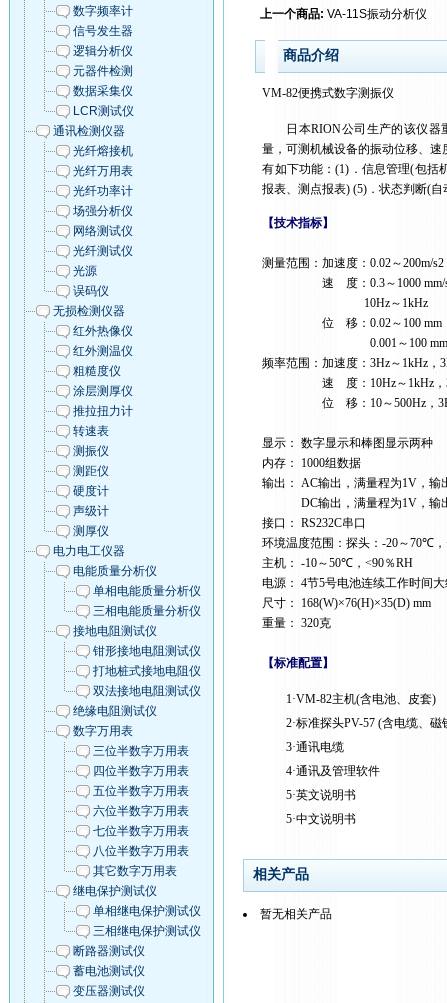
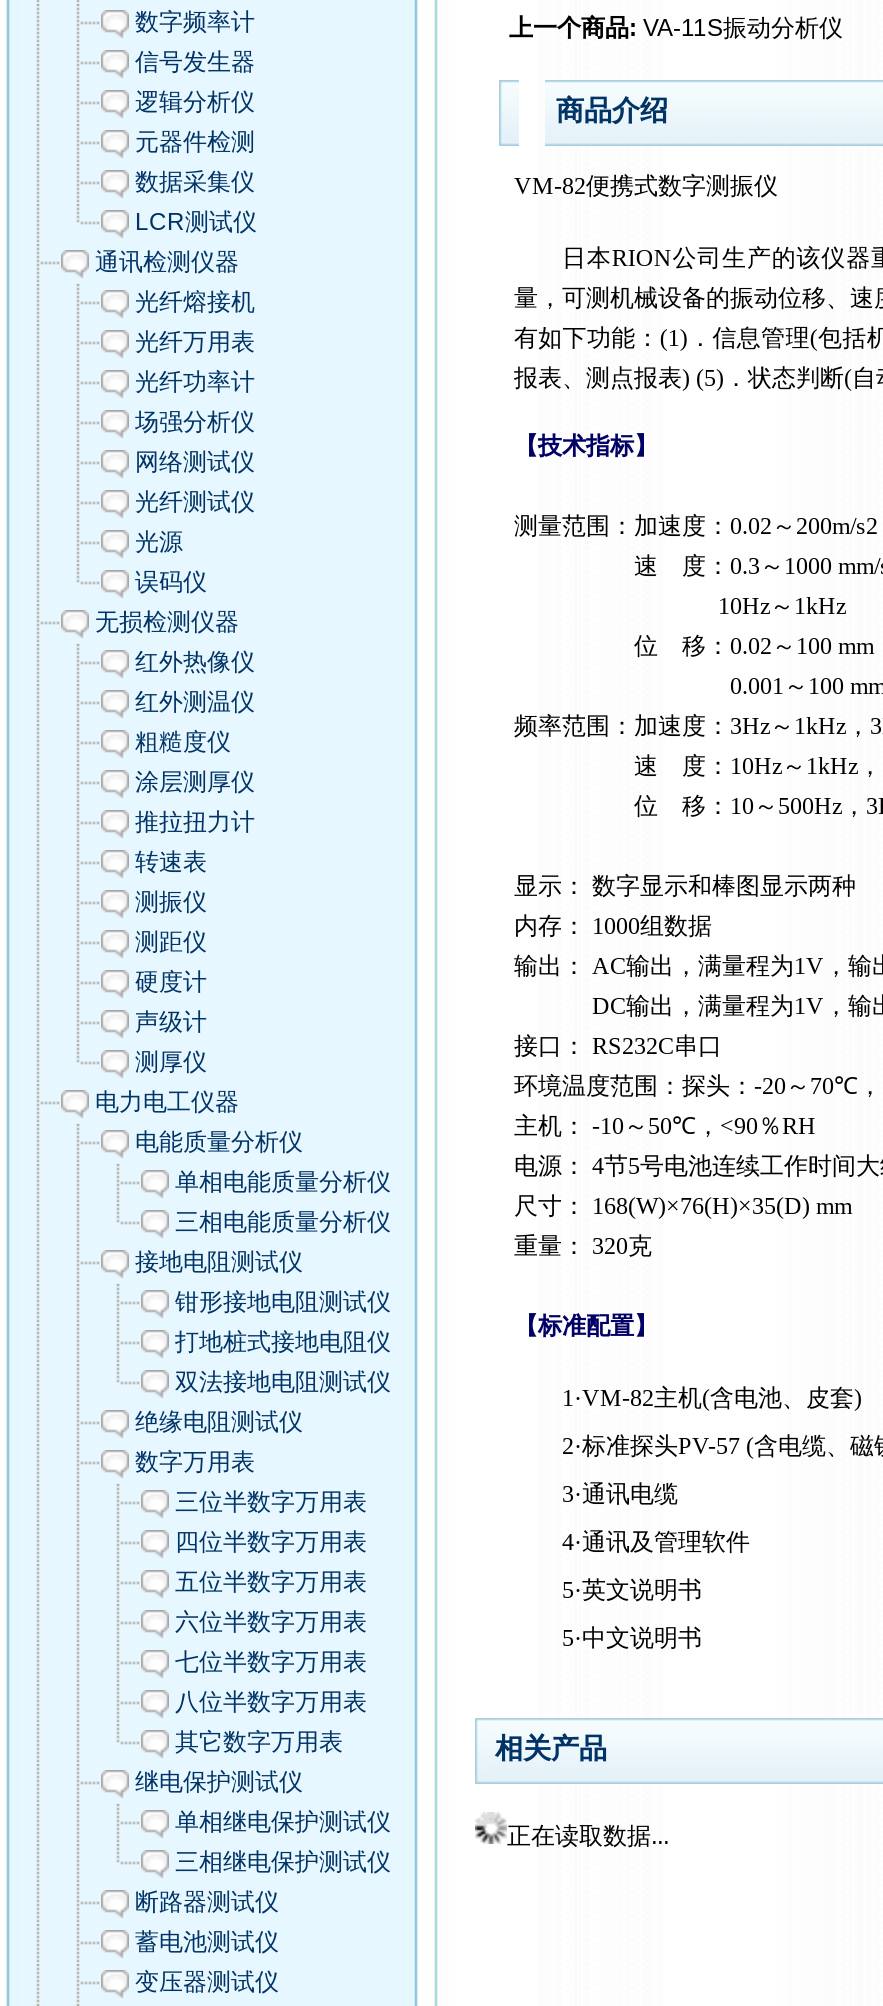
- 暂无相关产品
+ 正在读取数据...
